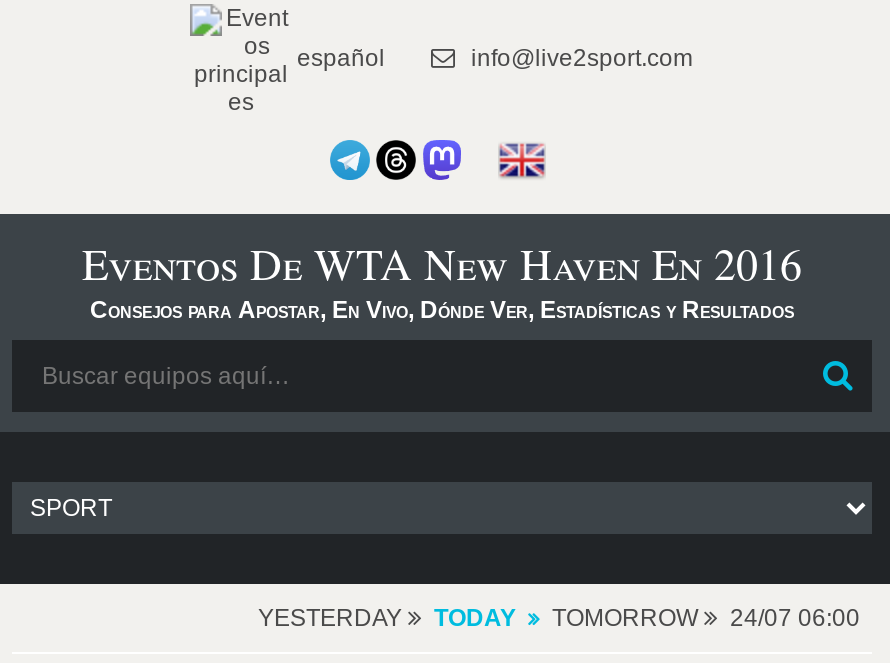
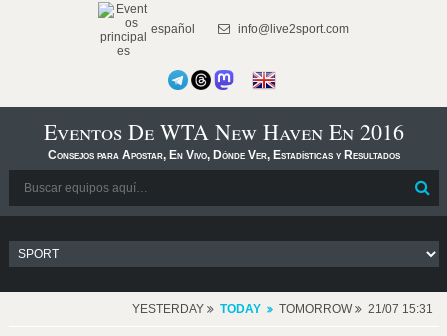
- YESTERDAY TODAY TOMORROW 24/07 06:00
+ YESTERDAY TODAY TOMORROW 21/07 15:31
